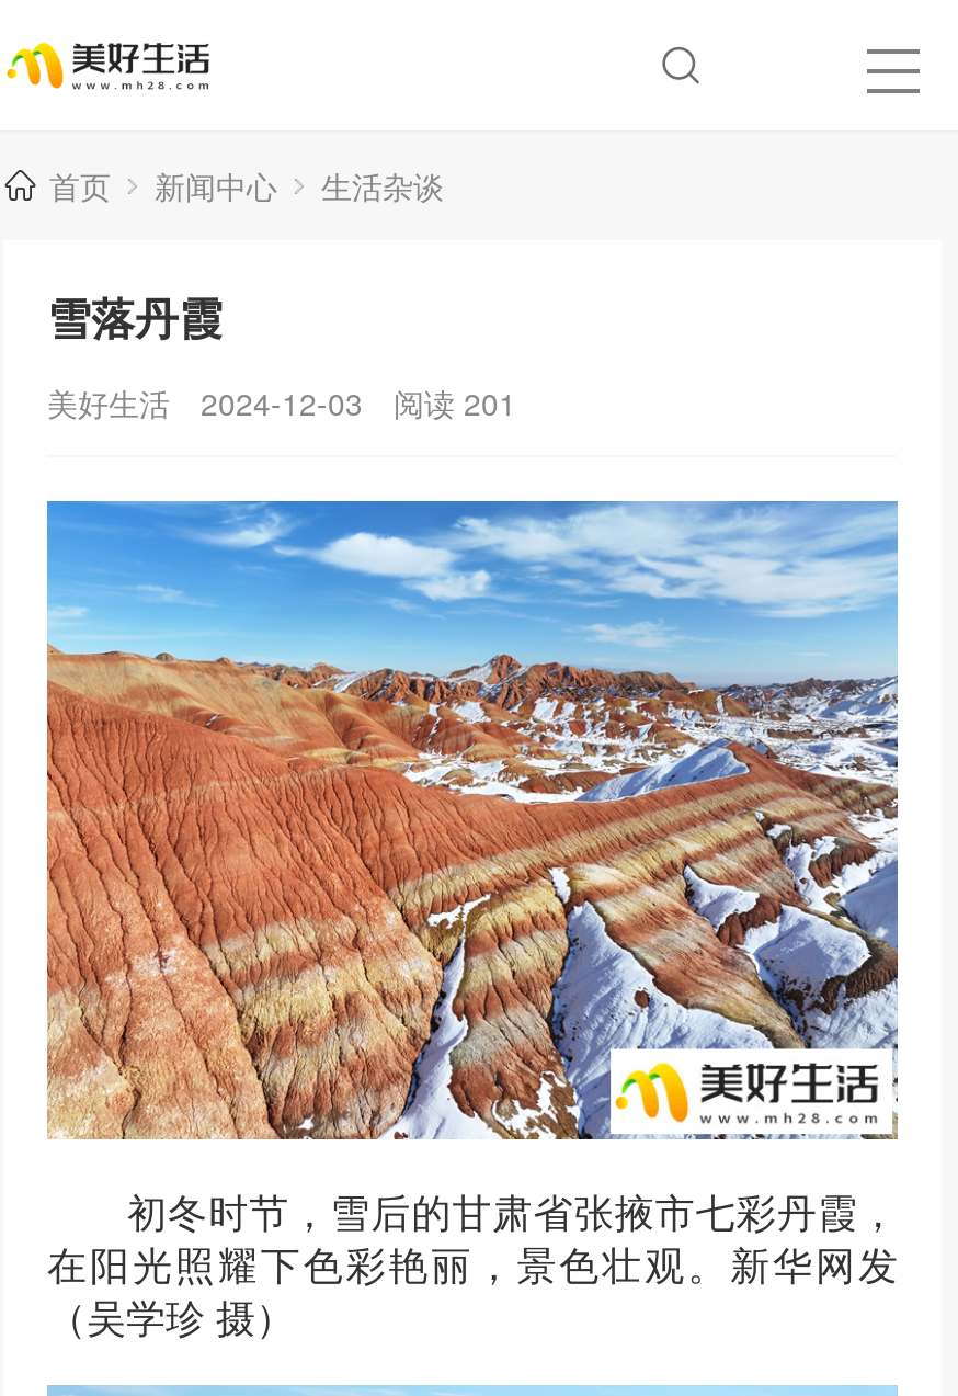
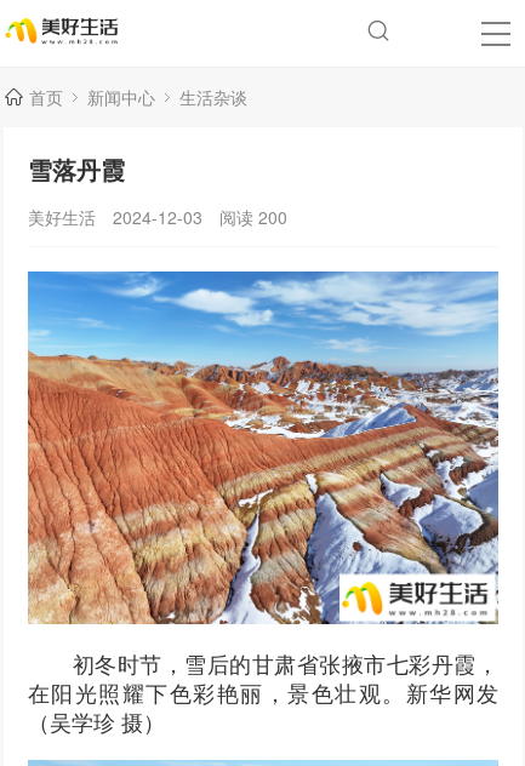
- 美好生活 2024-12-03 阅读201
+ 美好生活 2024-12-03 阅读200
